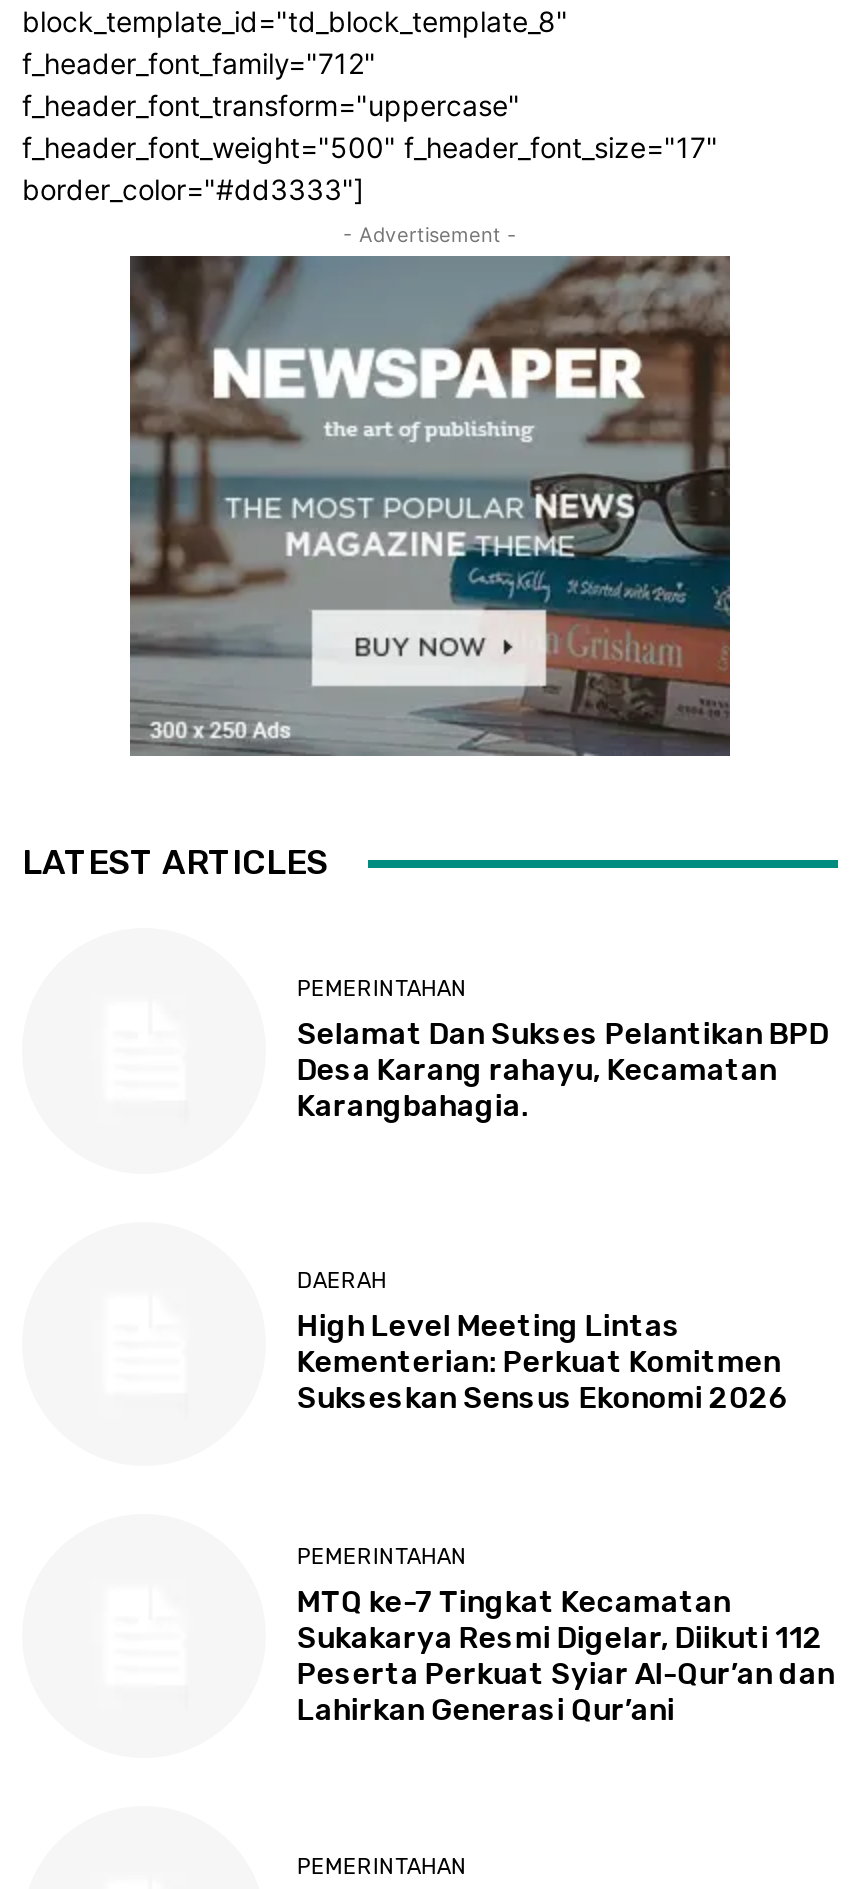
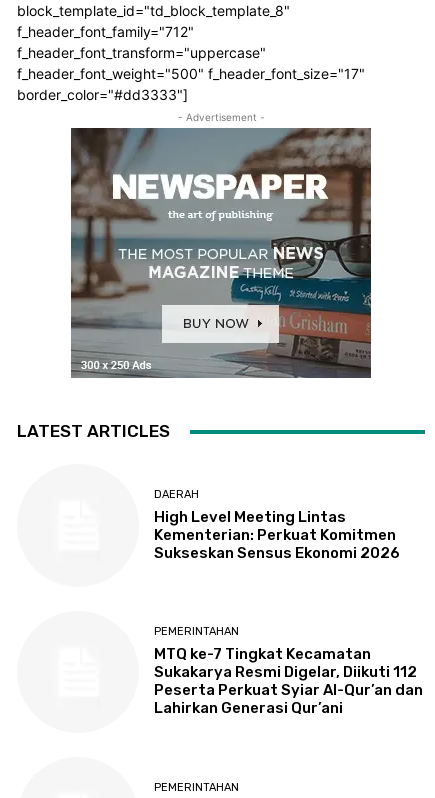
- PEMERINTAHAN
- Selamat Dan Sukses Pelantikan BPD
- Desa Karang rahayu, Kecamatan
- Karangbahagia.
